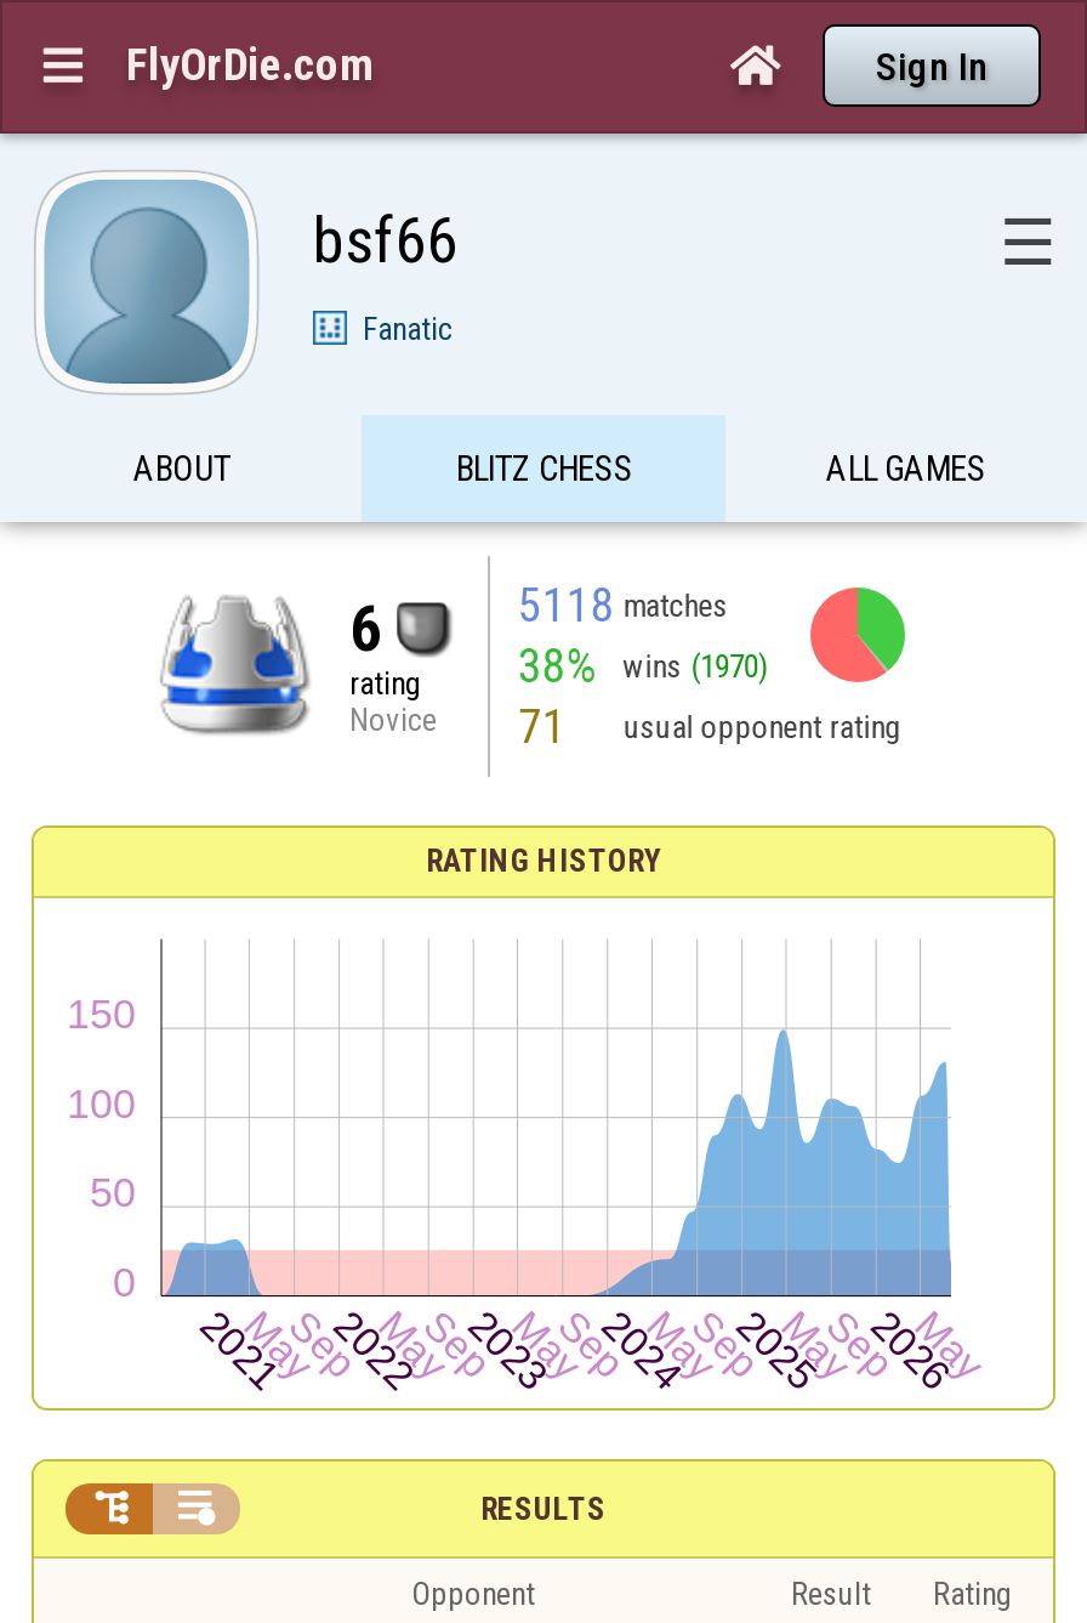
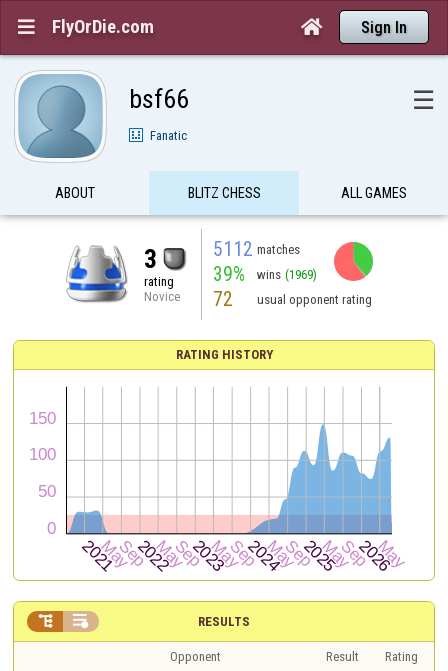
- 5118 matches
+ 5112 matches

- 6
+ 3

- 38%
+ 39%

- wins (1970)
+ wins (1969)

- 71 usual opponent rating
+ 72 usual opponent rating
